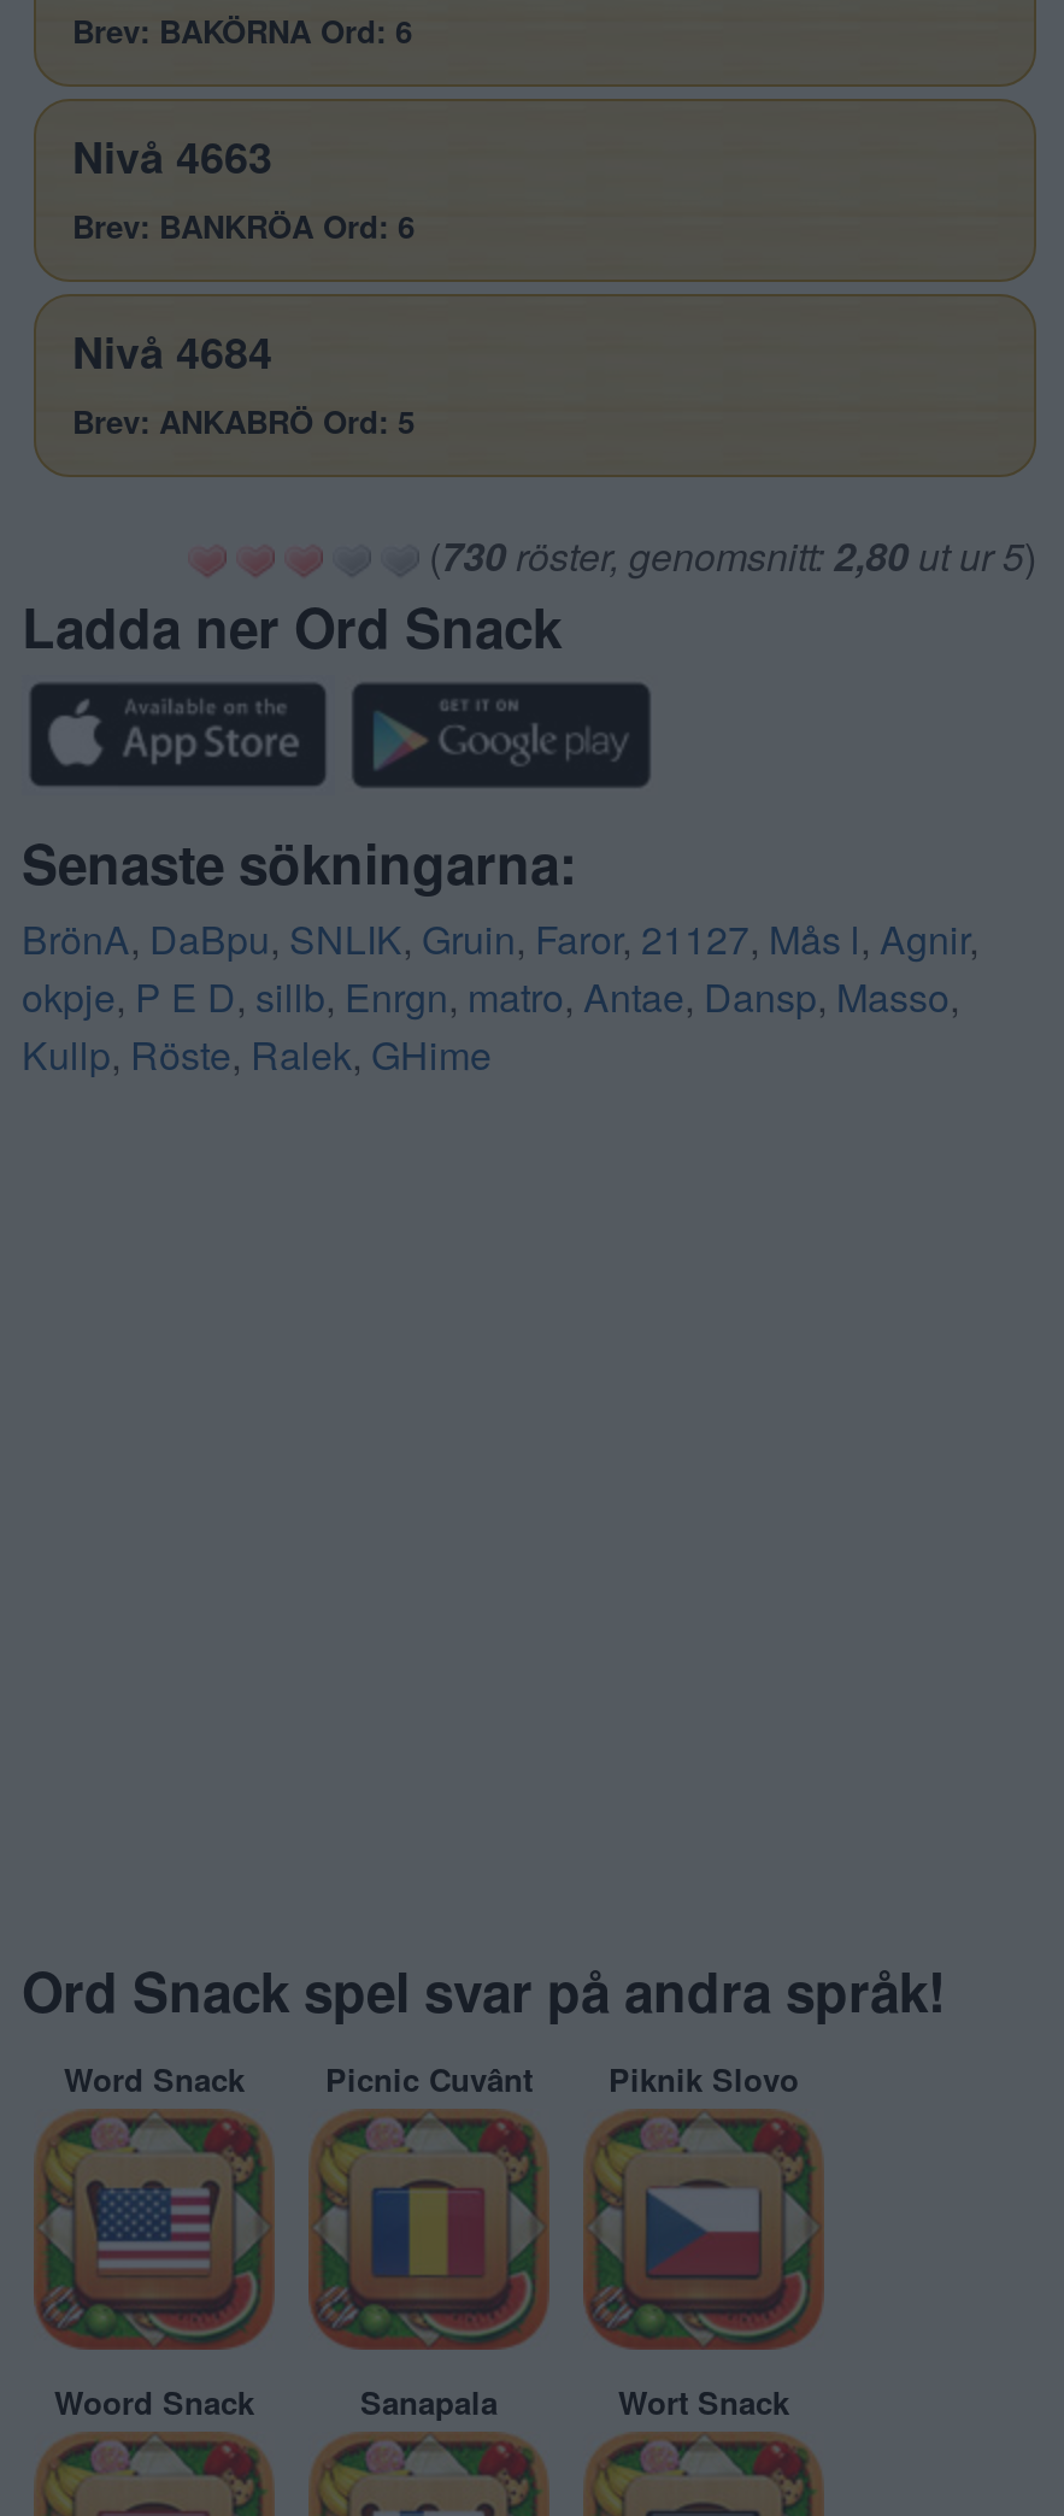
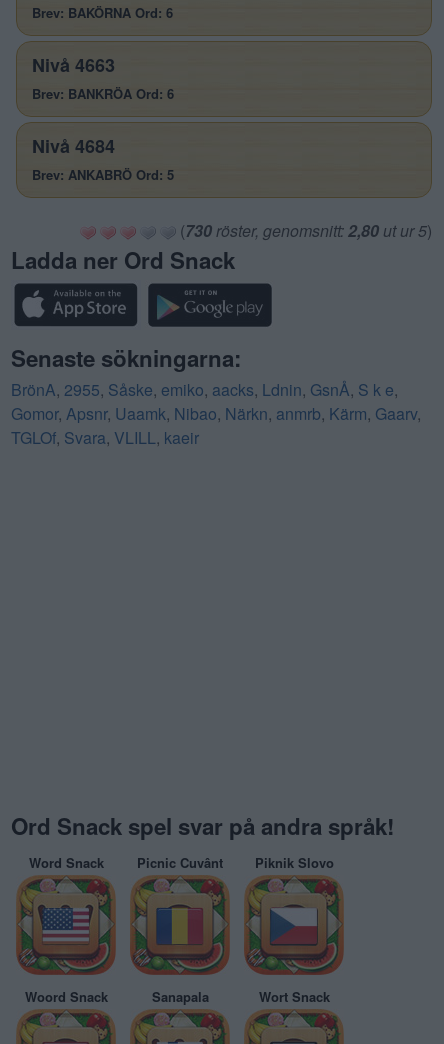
- BrönA, DaBpu, SNLIK, Gruin, Faror, 21127, Mås l, Agnir,
- okpje, P E D, sillb, Enrgn, matro, Antae, Dansp, Masso,
- Kullp, Röste, Ralek, GHime
+ BrönA, 2955, Såske, emiko, aacks, Ldnin, GsnÅ, S k e,
+ Gomor, Apsnr, Uaamk, Nibao, Närkn, anmrb, Kärm, Gaarv,
+ TGLOf, Svara, VLILL, kaeir
